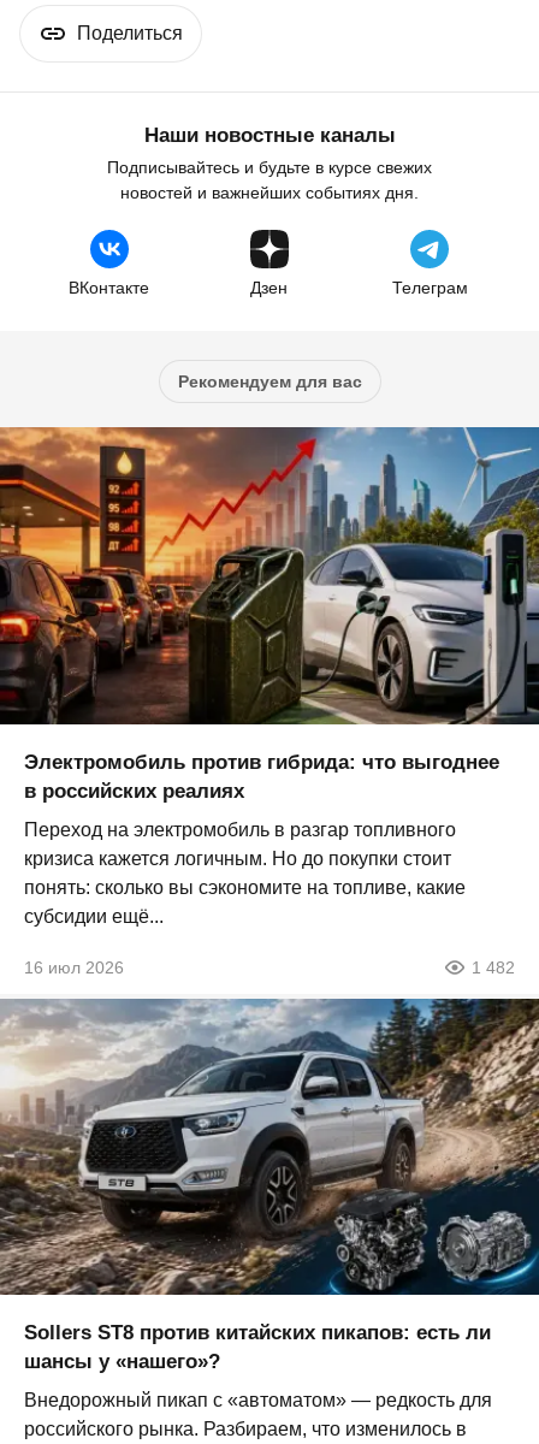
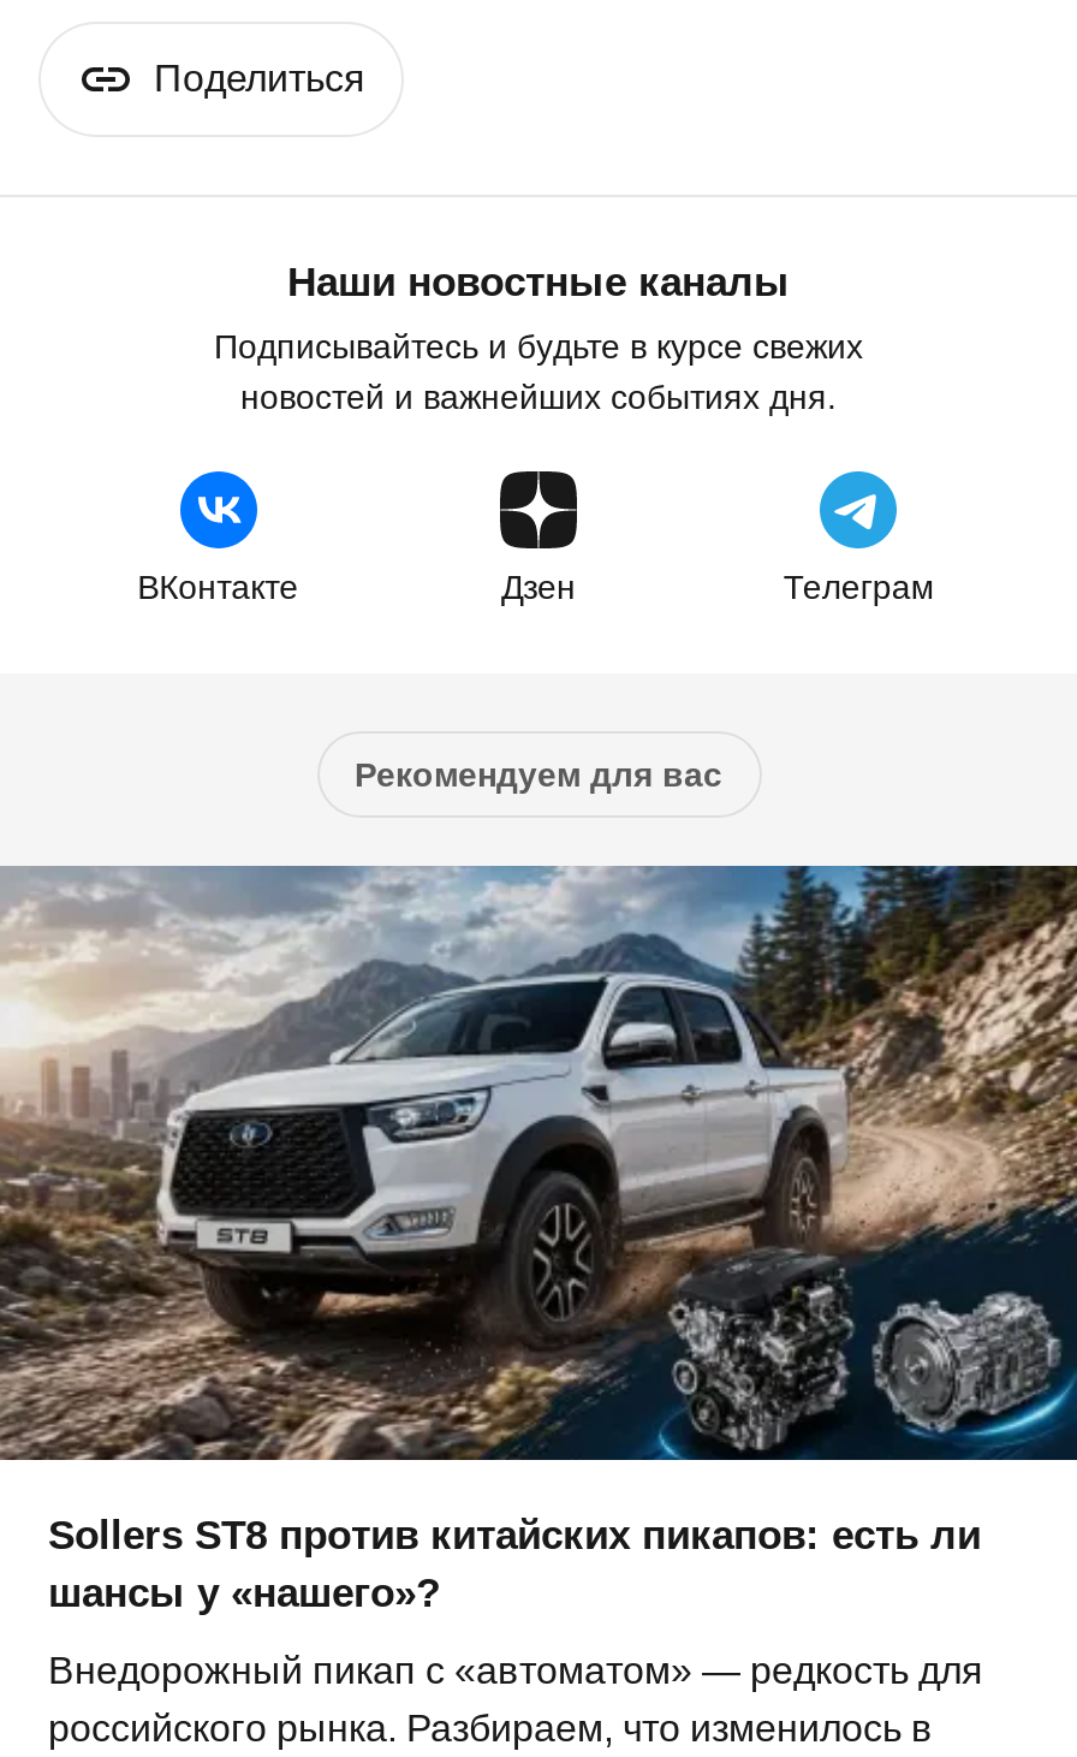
- [image]
- Электромобиль против гибрида: что выгоднее
- в российских реалиях
- Переход на электромобиль в разгар топливного
- кризиса кажется логичным. Но до покупки стоит
- понять: сколько вы сэкономите на топливе, какие
- субсидии ещё...
- 16 июл 2026
- 1 482
